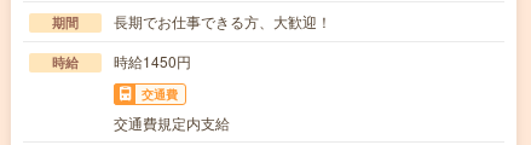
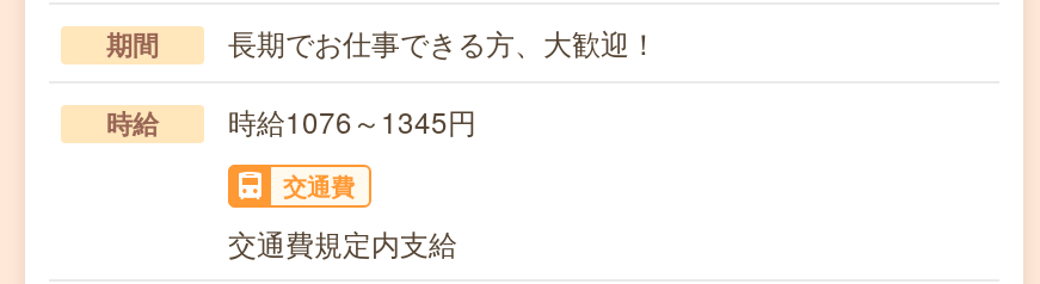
- 時給 時給1450円
+ 時給 時給1076～1345円
